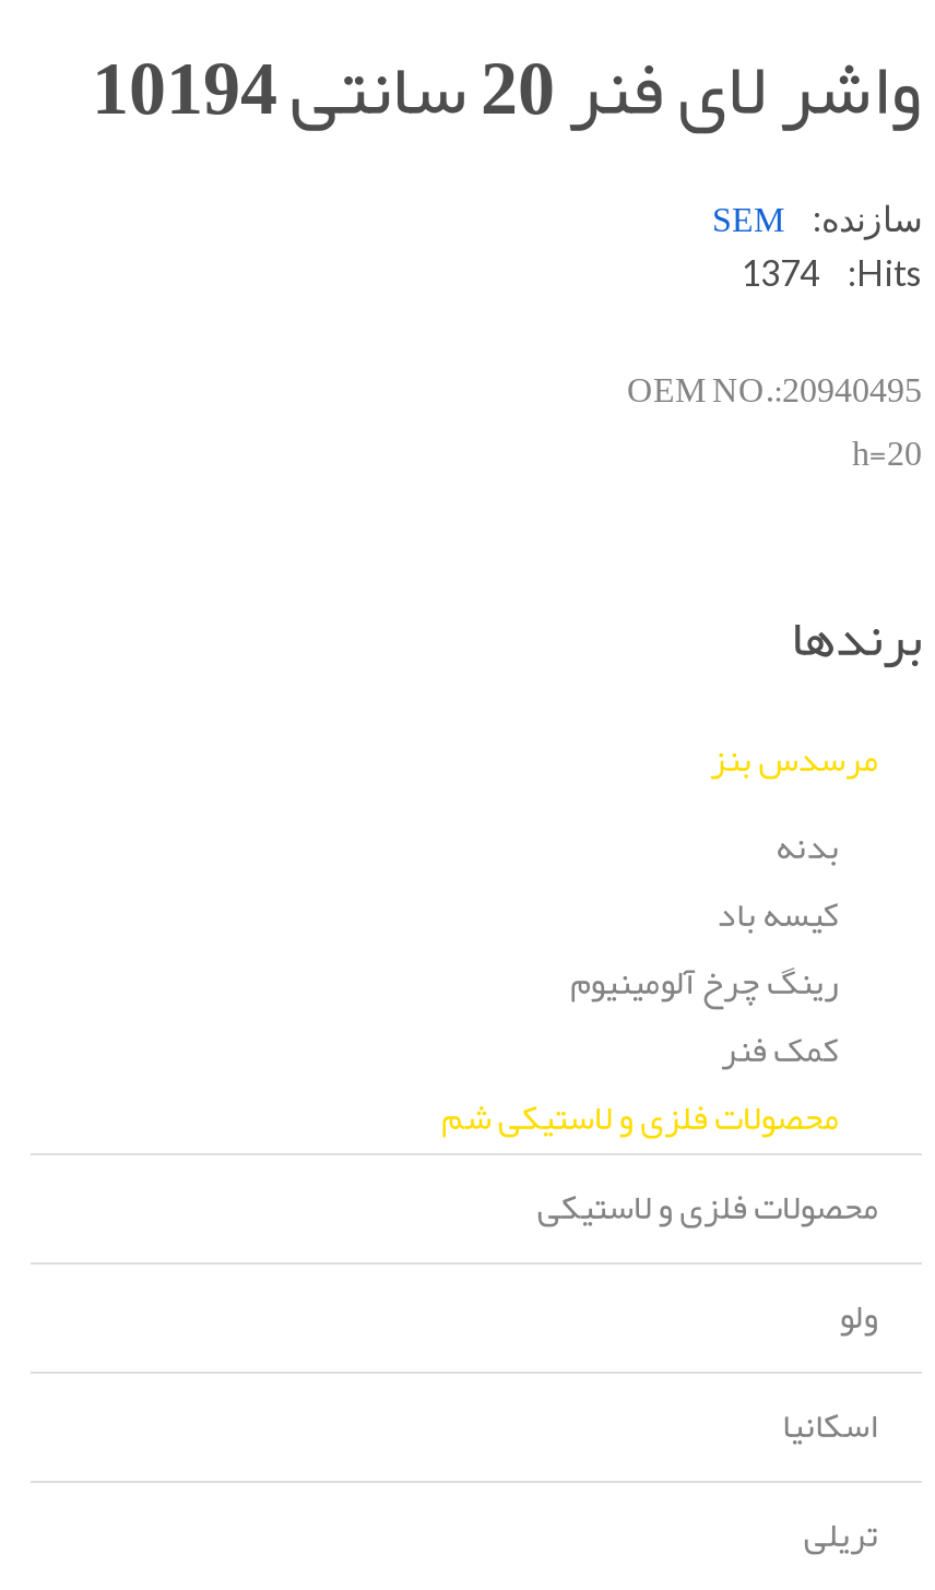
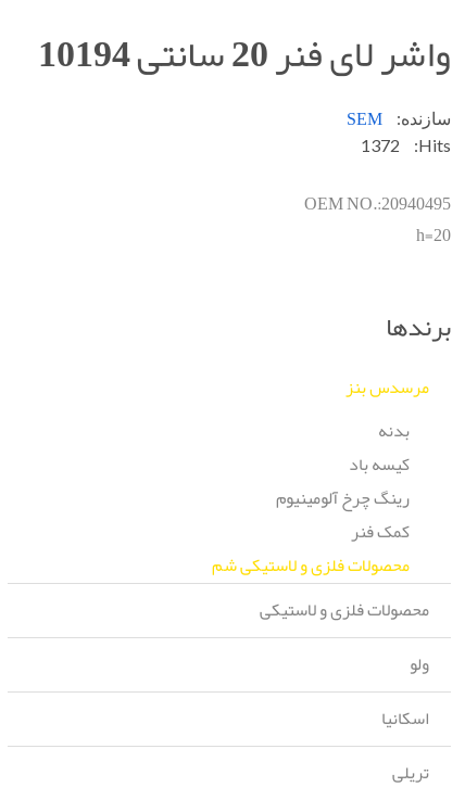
- 1374 Hits:
+ 1372 Hits:
